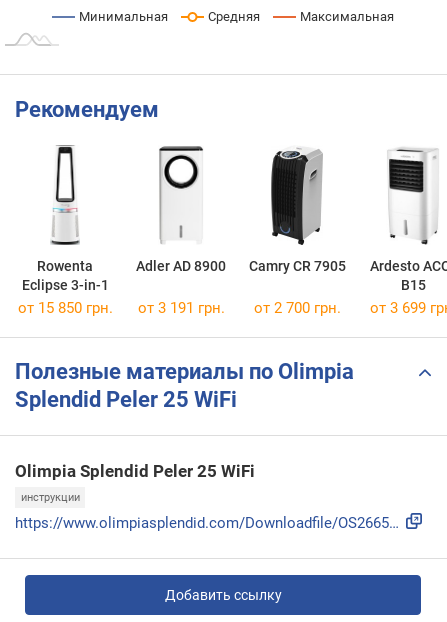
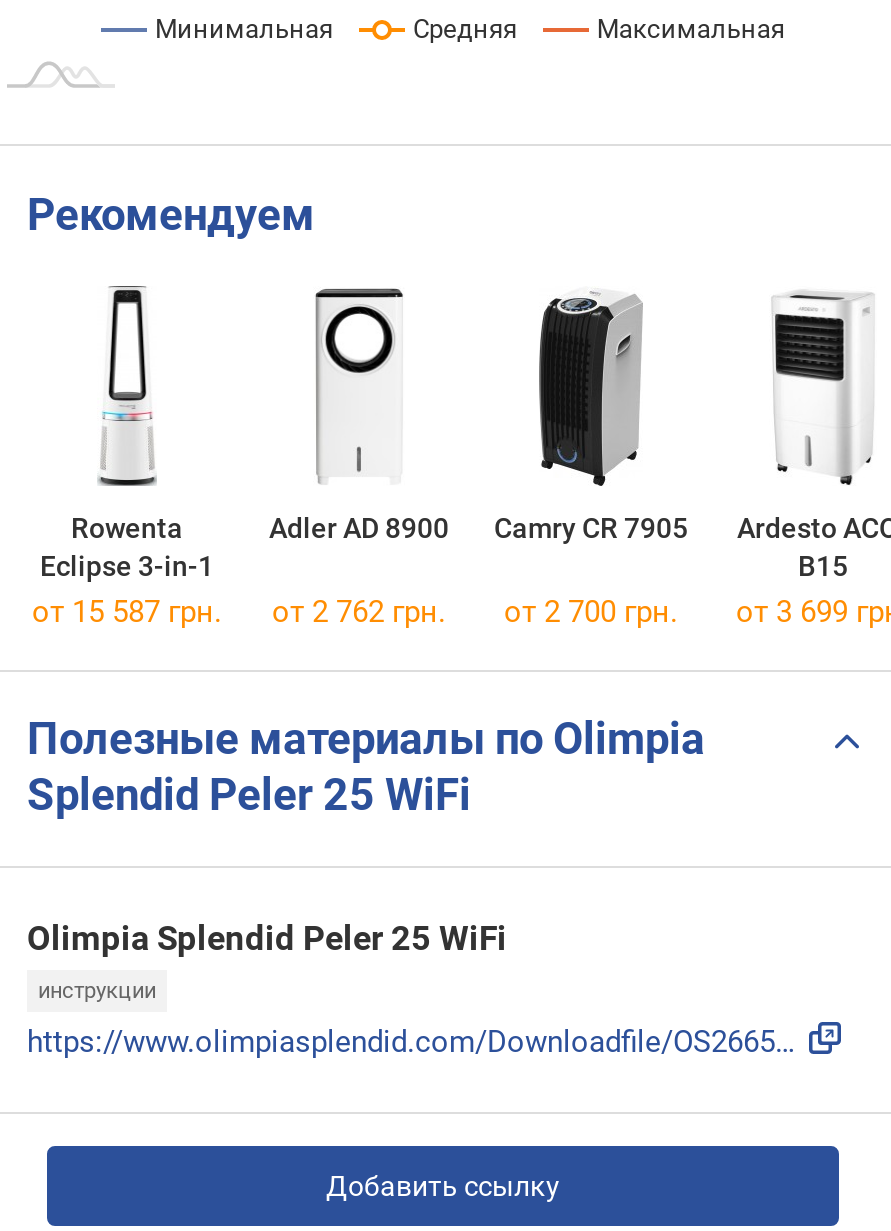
- от 15 850 грн.
+ от 15 587 грн.

- от 3 191 грн.
+ от 2 762 грн.
